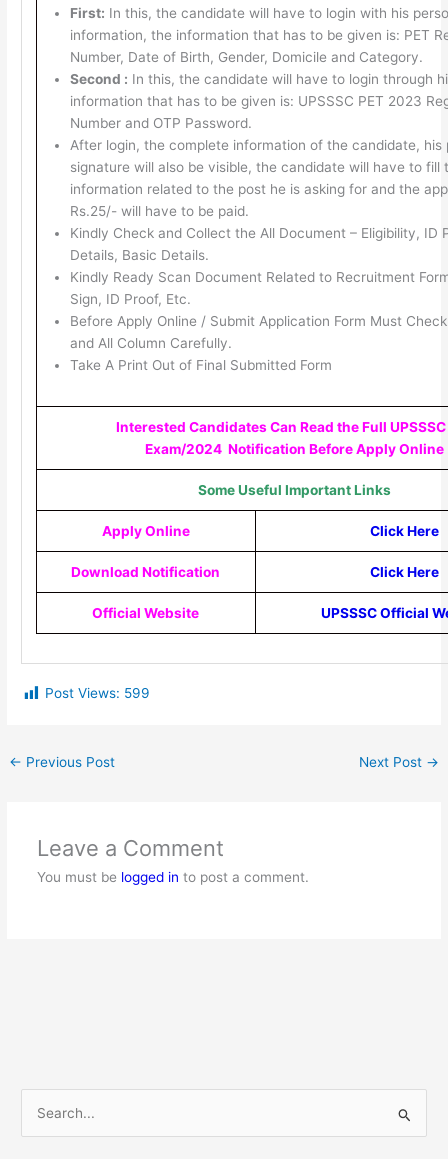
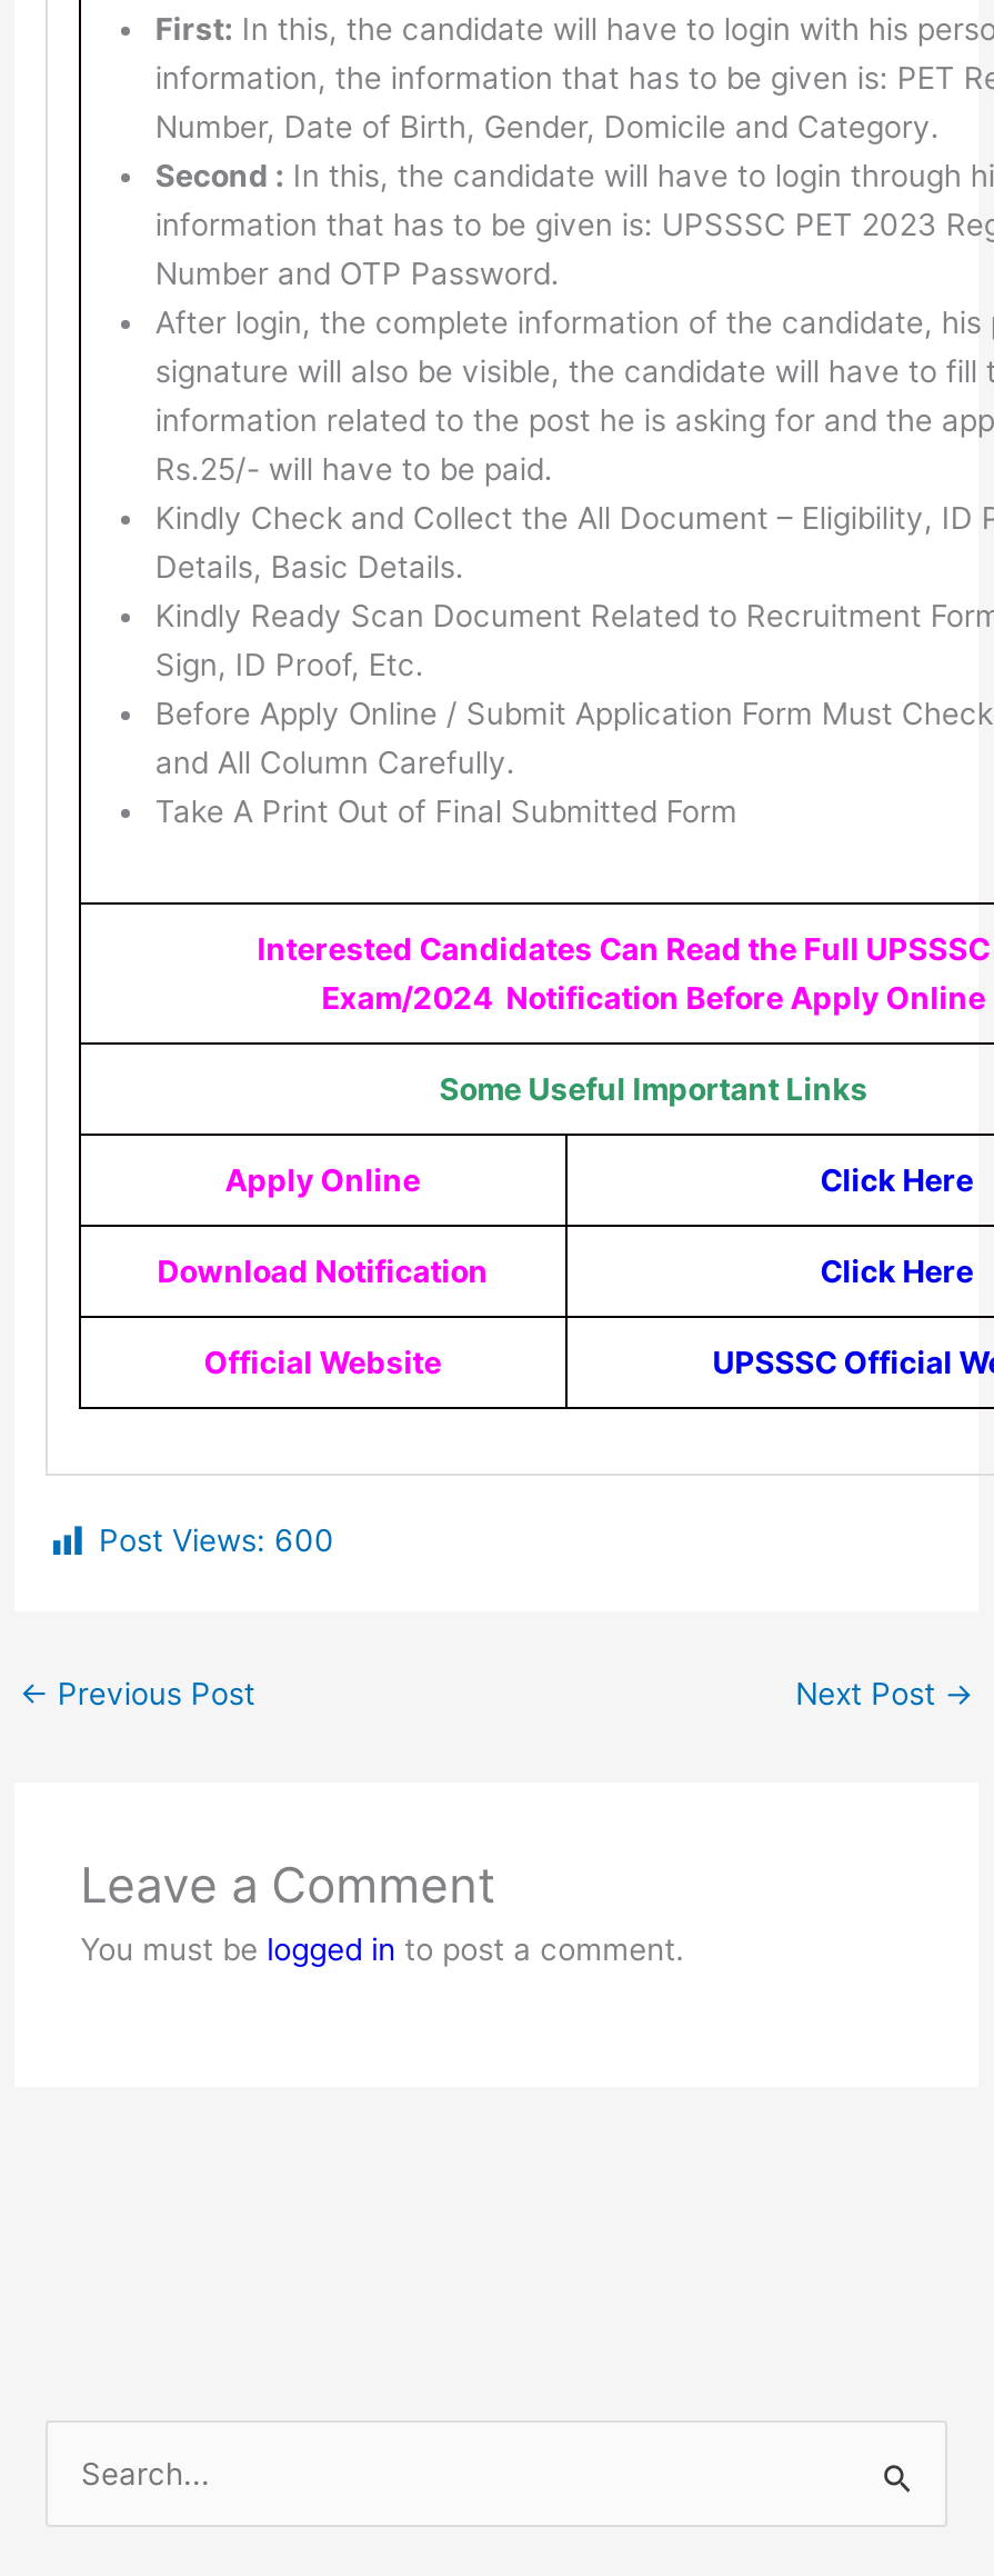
- Post Views: 599
+ Post Views: 600
